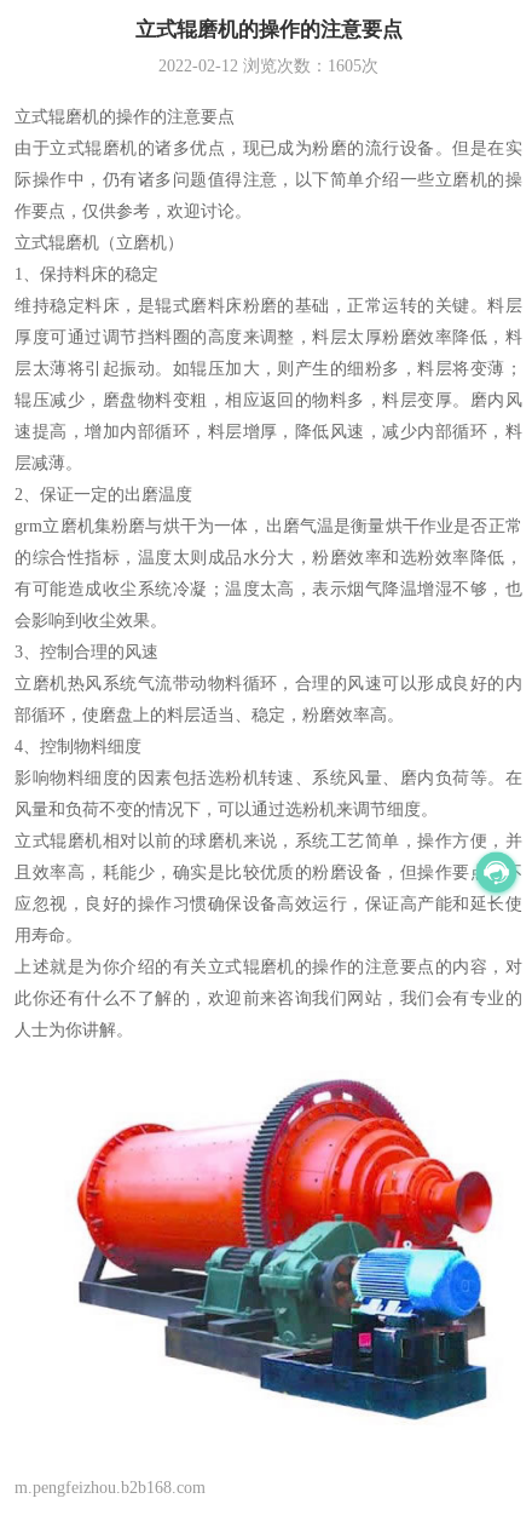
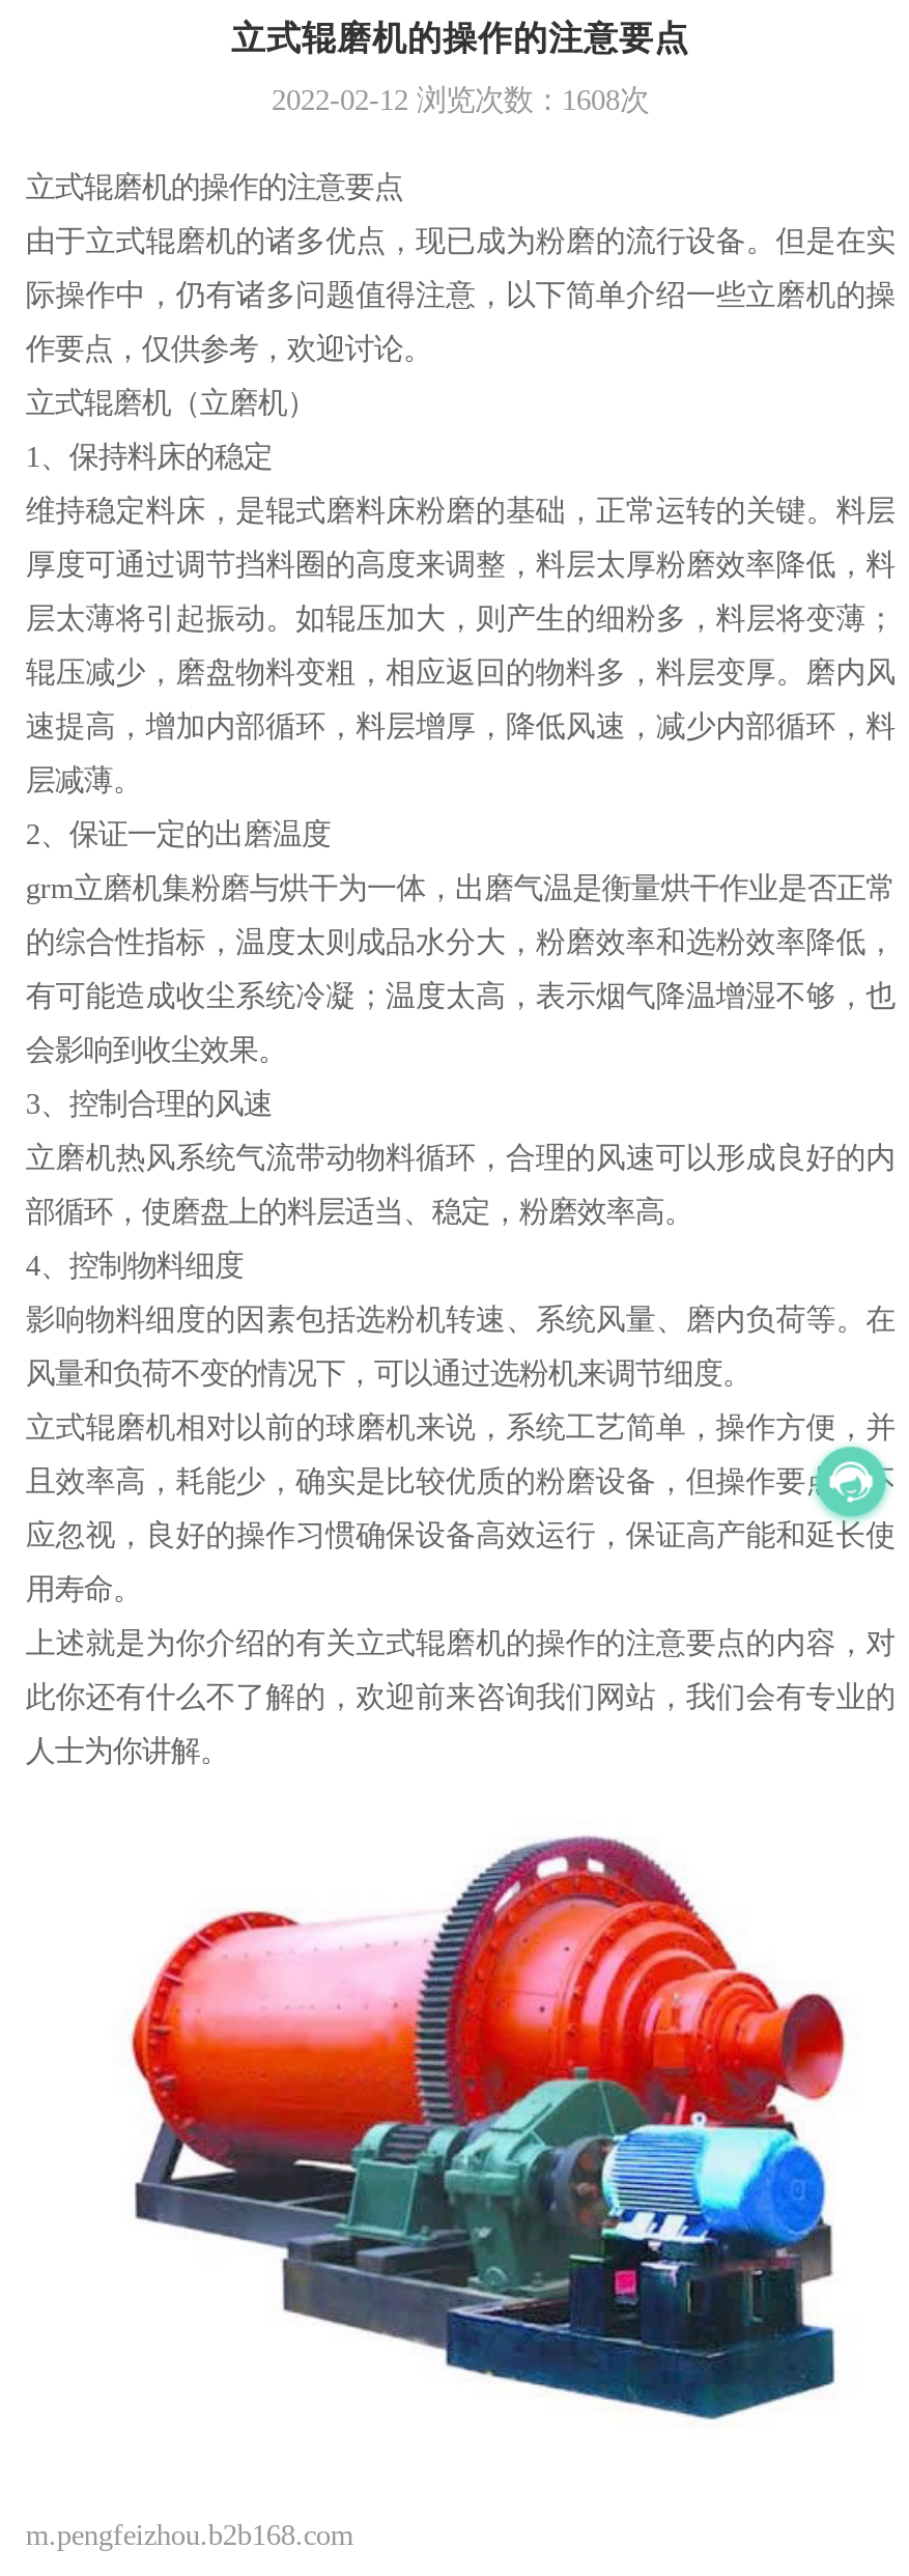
- 2022-02-12浏览次数：1605次
+ 2022-02-12浏览次数：1608次
